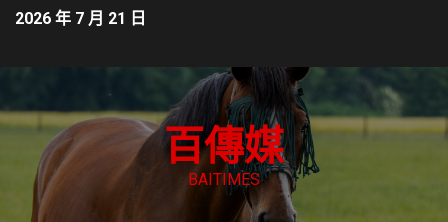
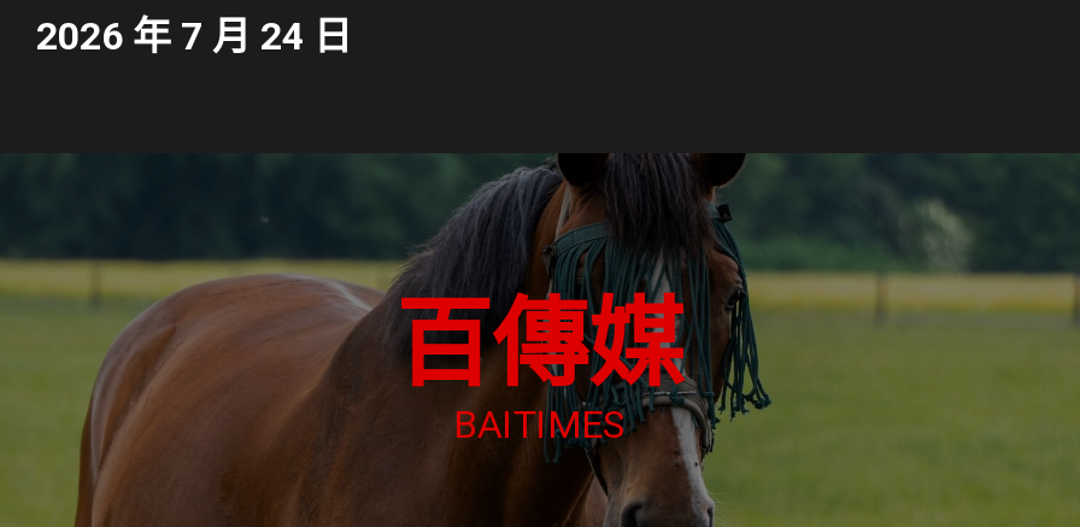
- 2026 年 7 月 21 日
+ 2026 年 7 月 24 日
